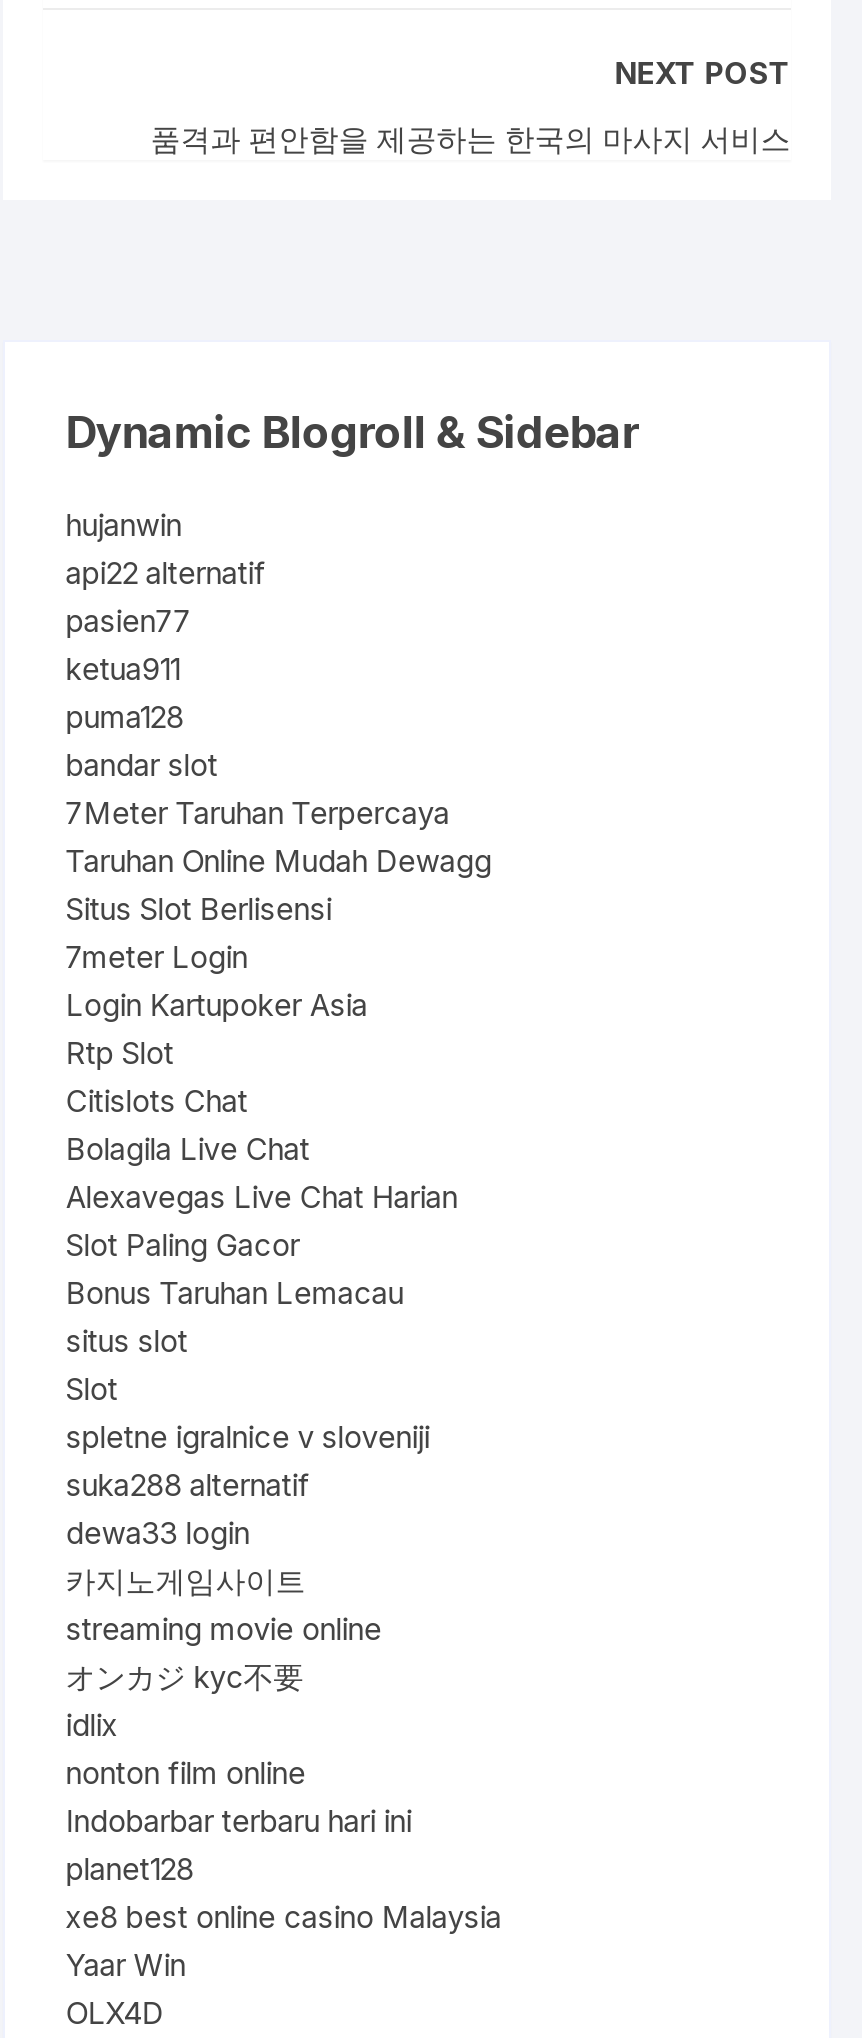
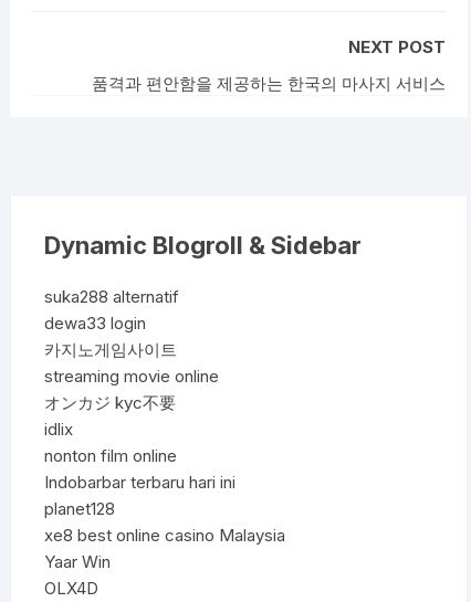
- hujanwin
- api22 alternatif
- pasien77
- ketua911
- puma128
- bandar slot
- 7Meter Taruhan Terpercaya
- Taruhan Online Mudah Dewagg
- Situs Slot Berlisensi
- 7meter Login
- Login Kartupoker Asia
- Rtp Slot
- Citislots Chat
- Bolagila Live Chat
- Alexavegas Live Chat Harian
- Slot Paling Gacor
- Bonus Taruhan Lemacau
- situs slot
- Slot
- spletne igralnice v sloveniji
